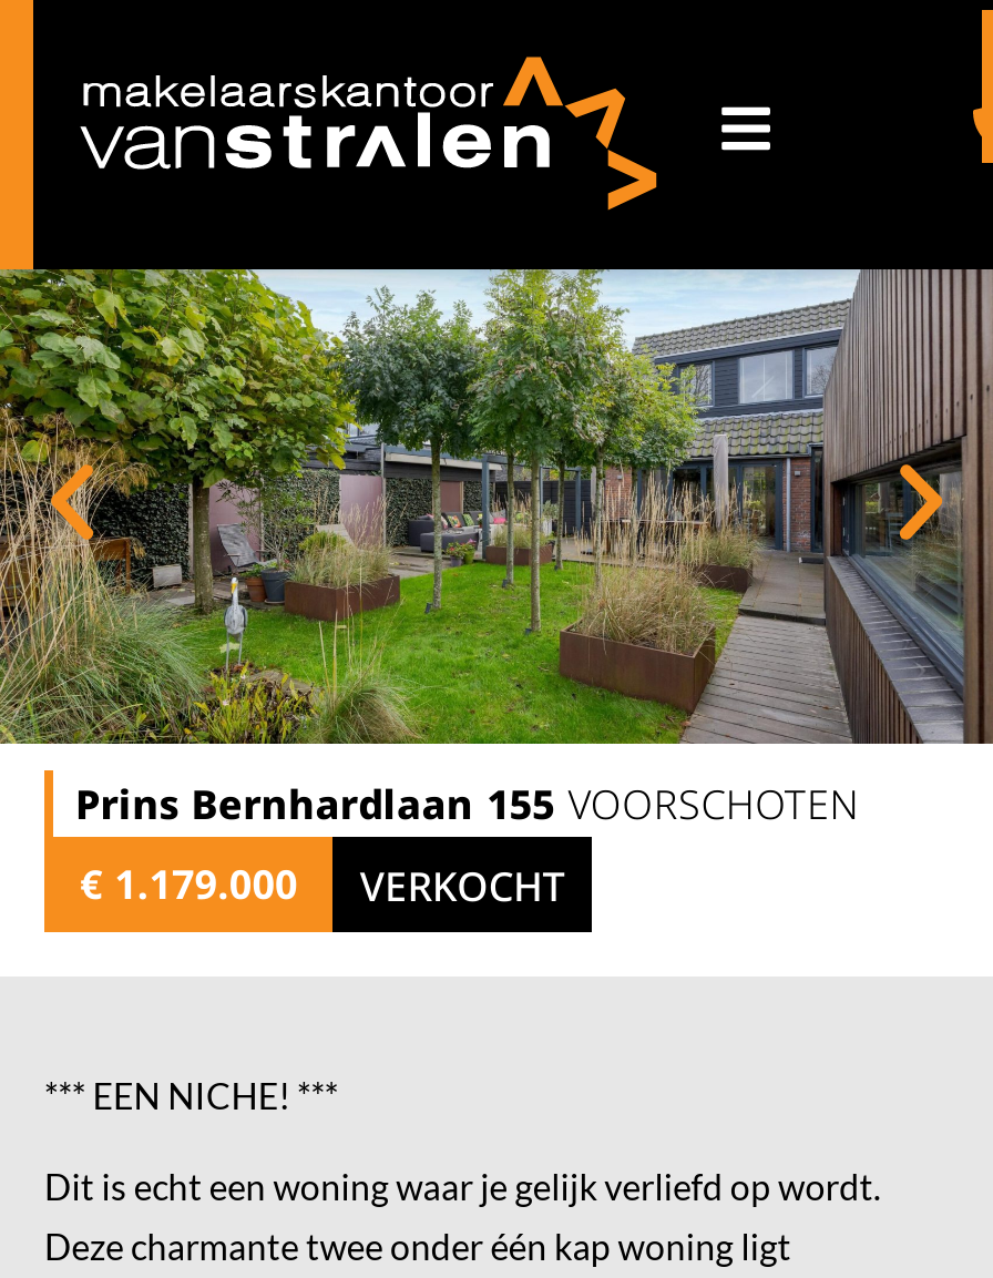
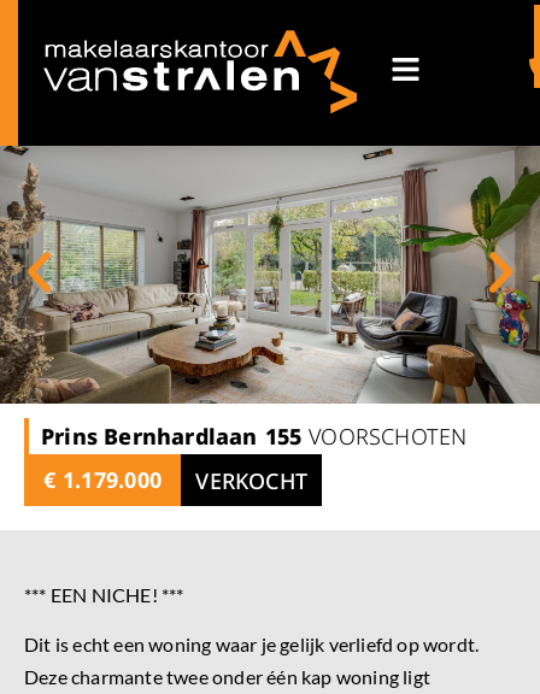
- [image]
+ [image]
